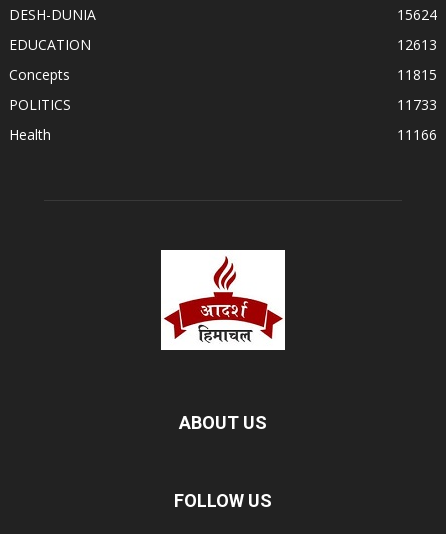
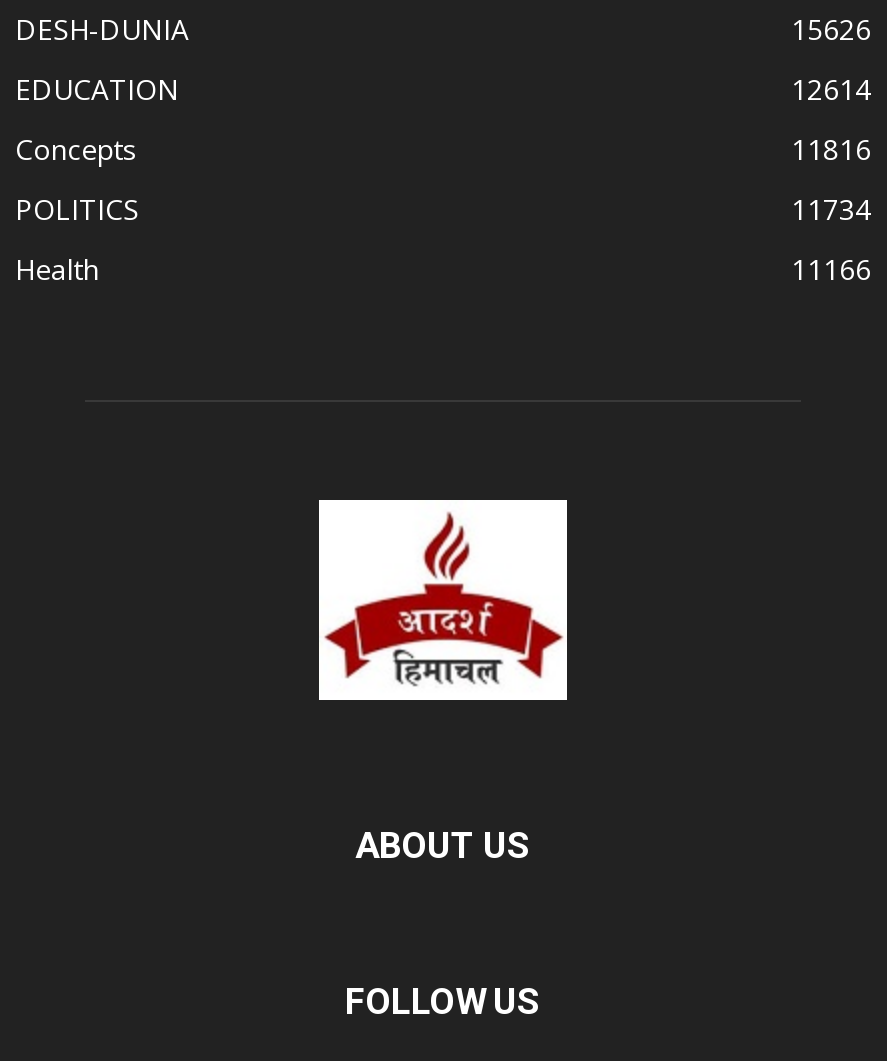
- 15624
+ 15626

- 12613
+ 12614

- 11815
+ 11816

- 11733
+ 11734
